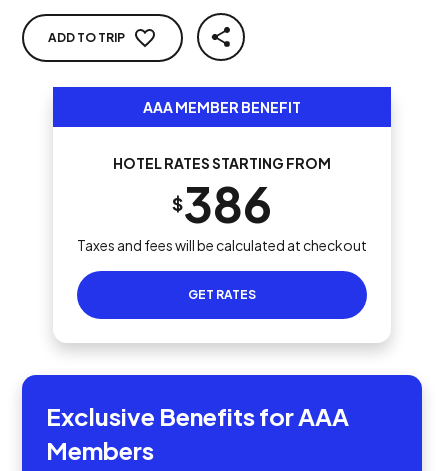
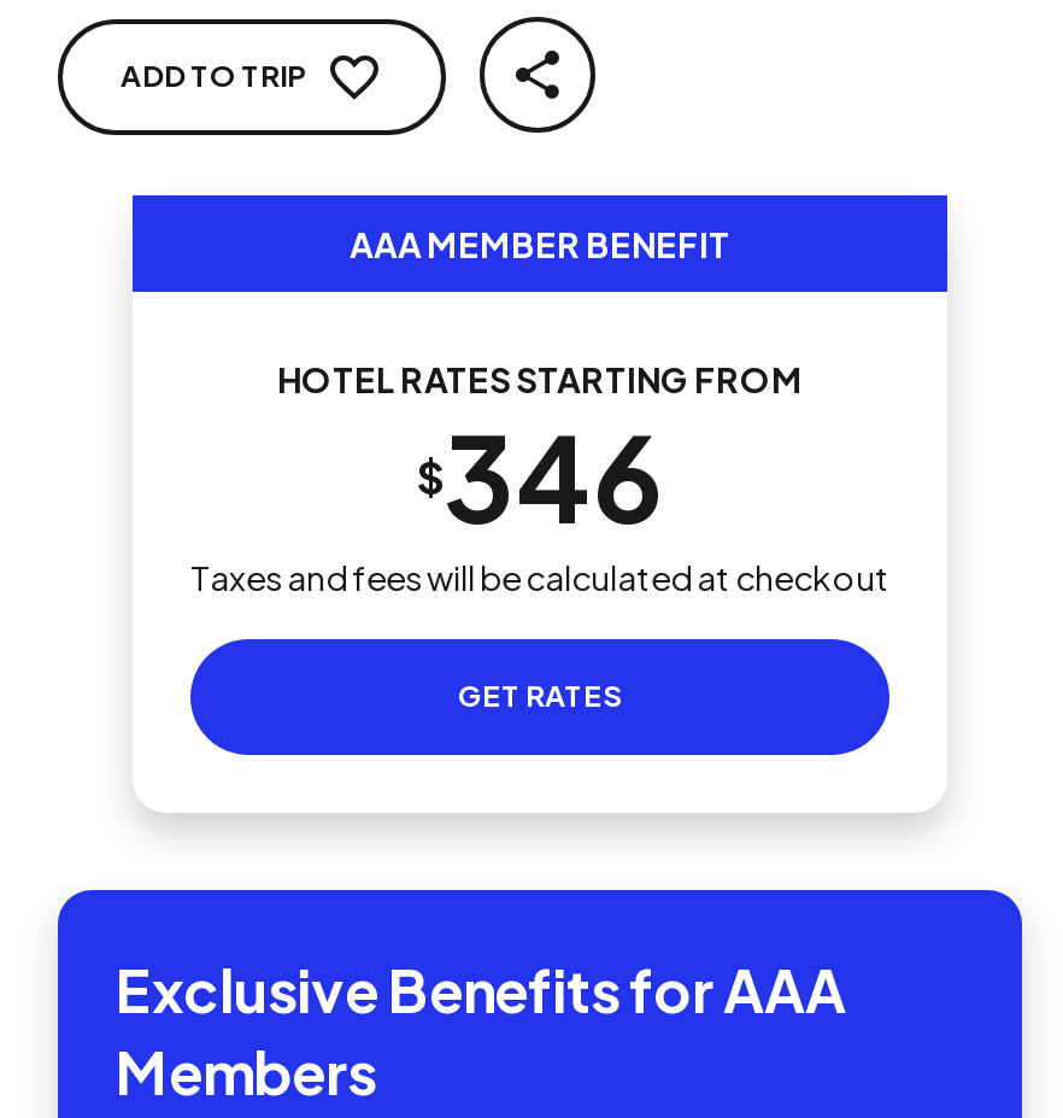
- $386
+ $346
